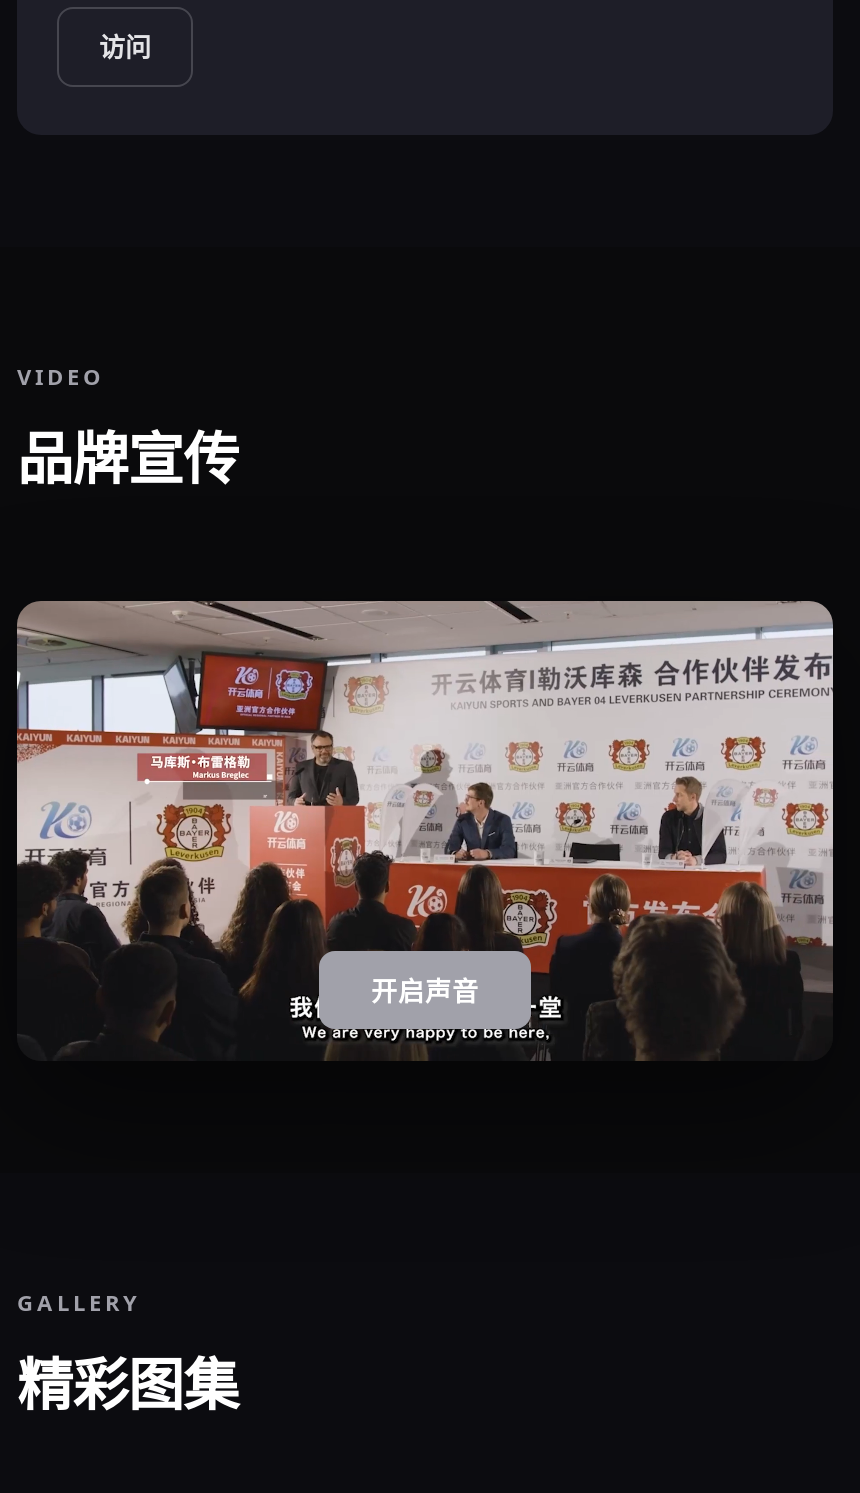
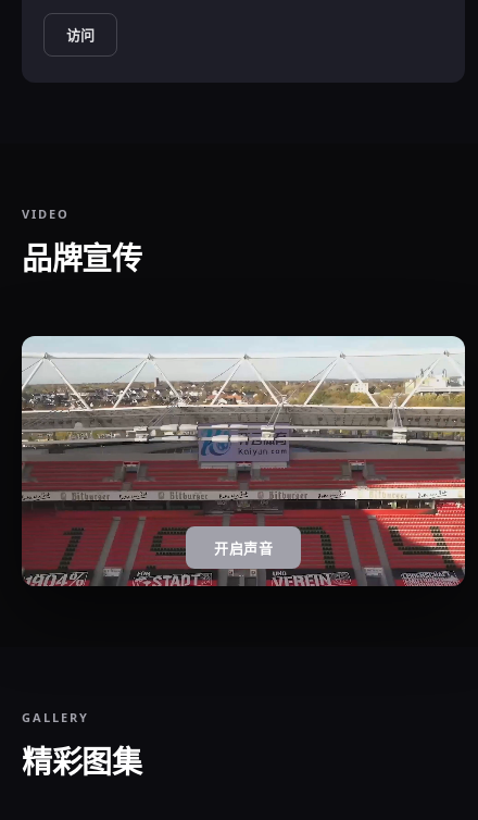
- [image]
+ [image]
